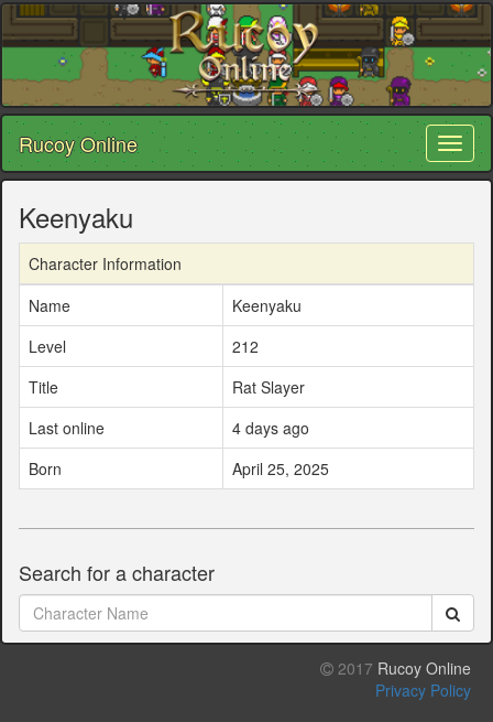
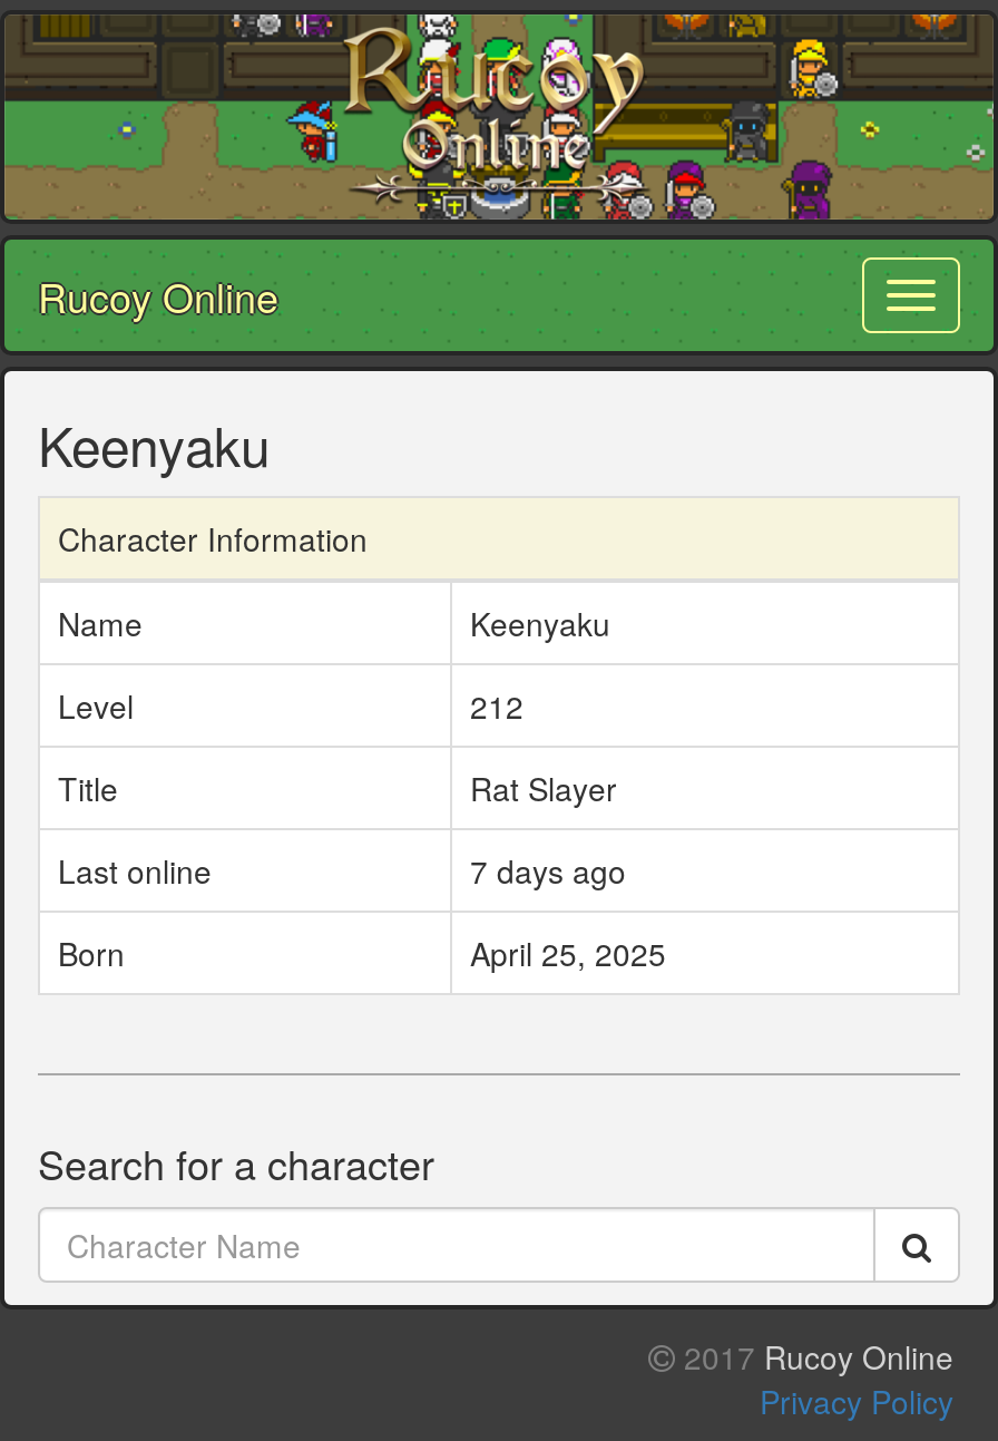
- 4 days ago
+ 7 days ago
